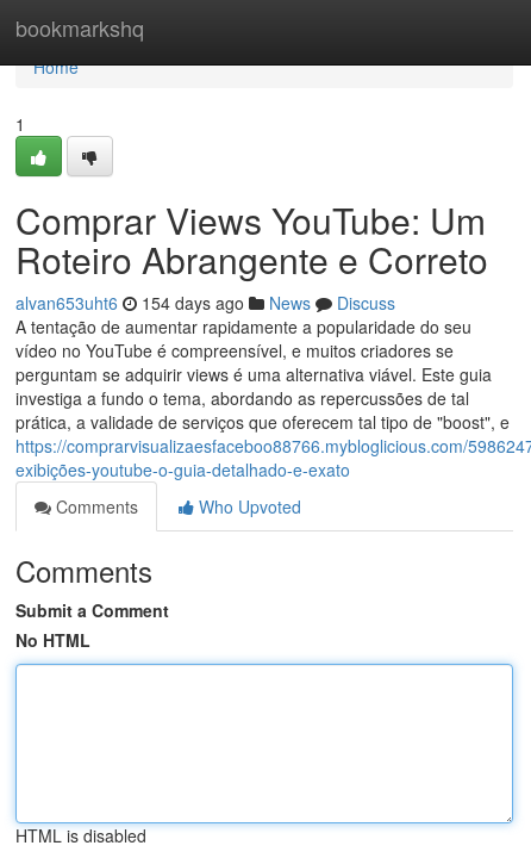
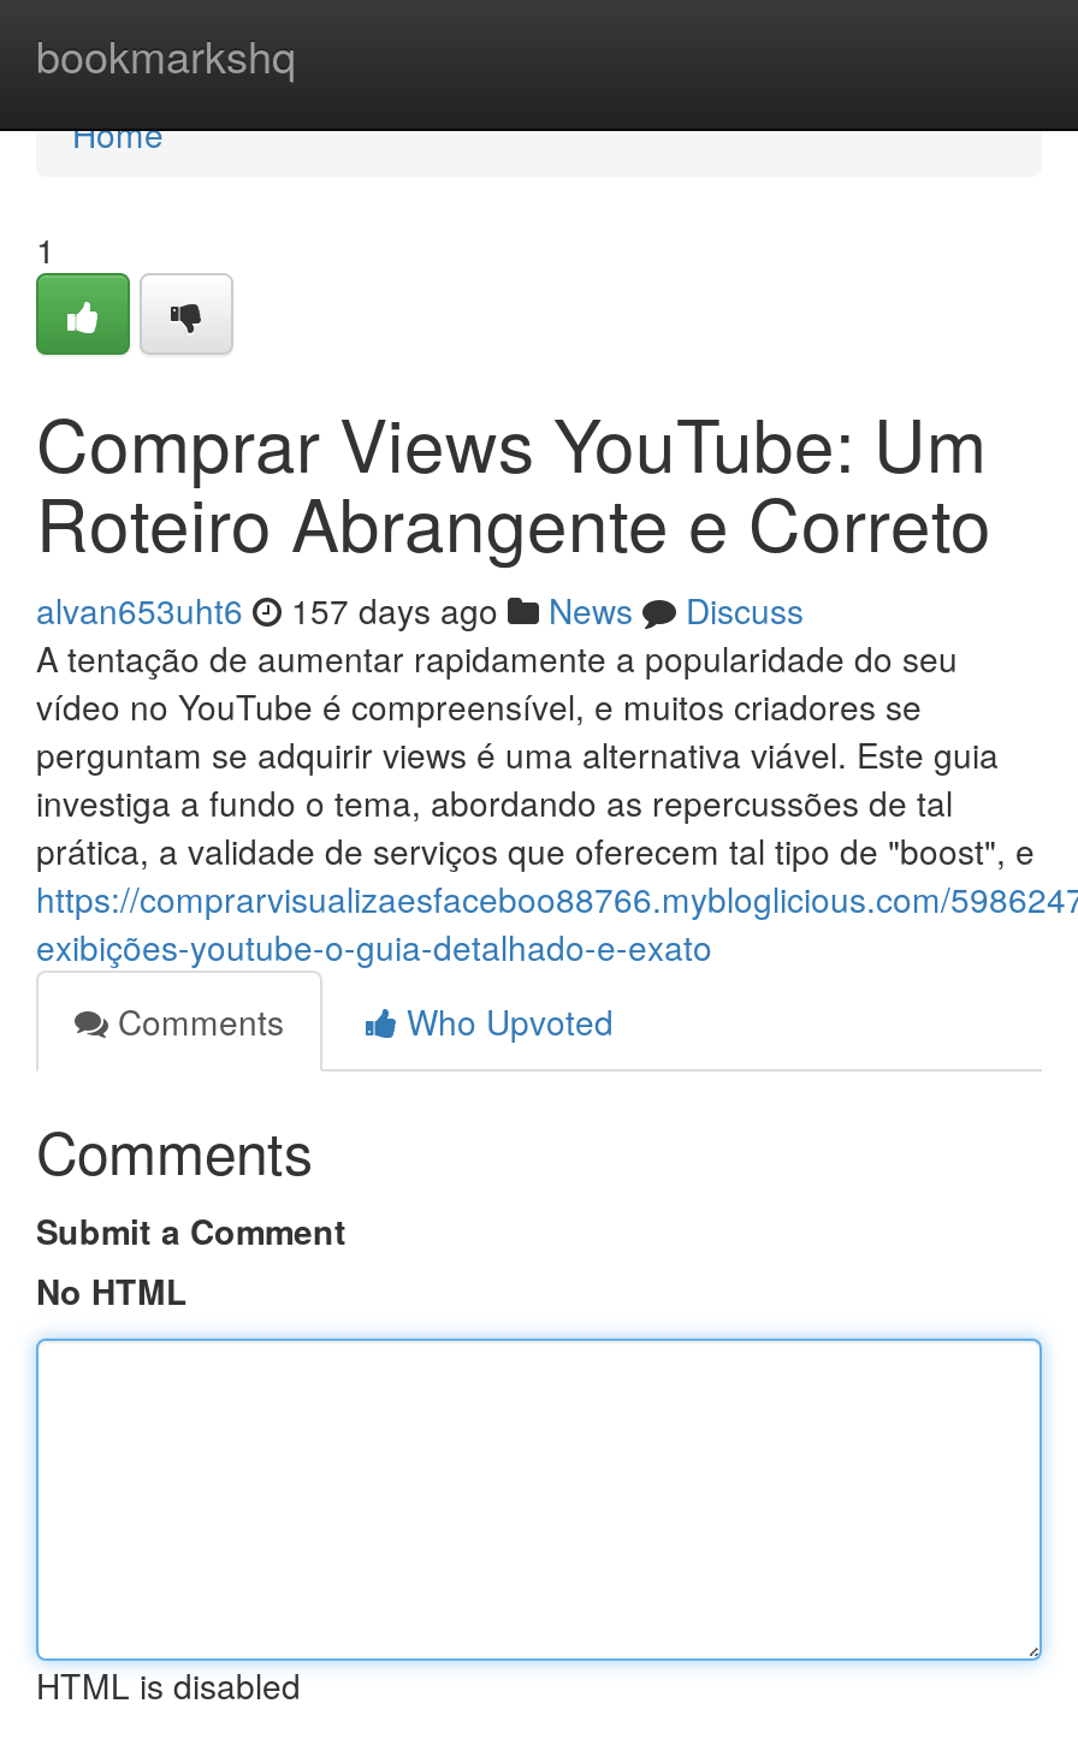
- alvan653uht6 154 days ago News Discuss
+ alvan653uht6 157 days ago News Discuss
